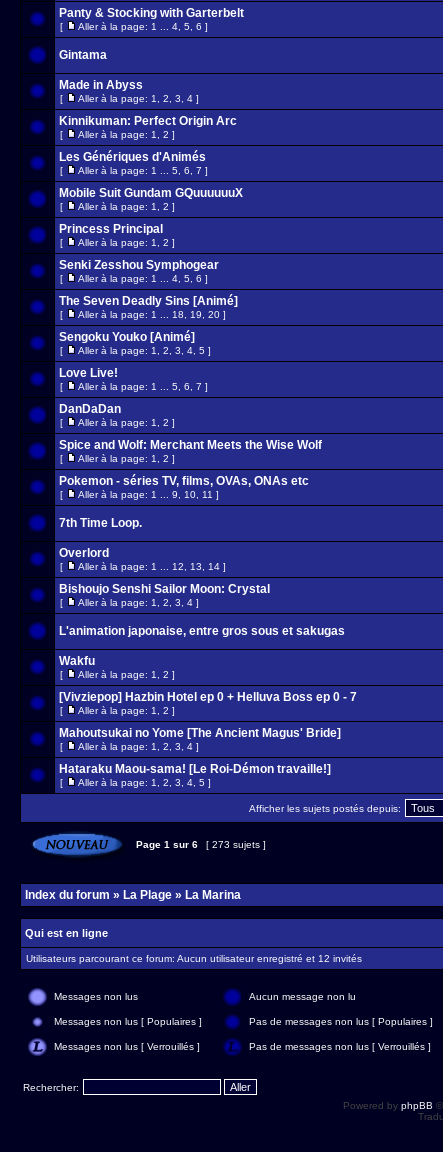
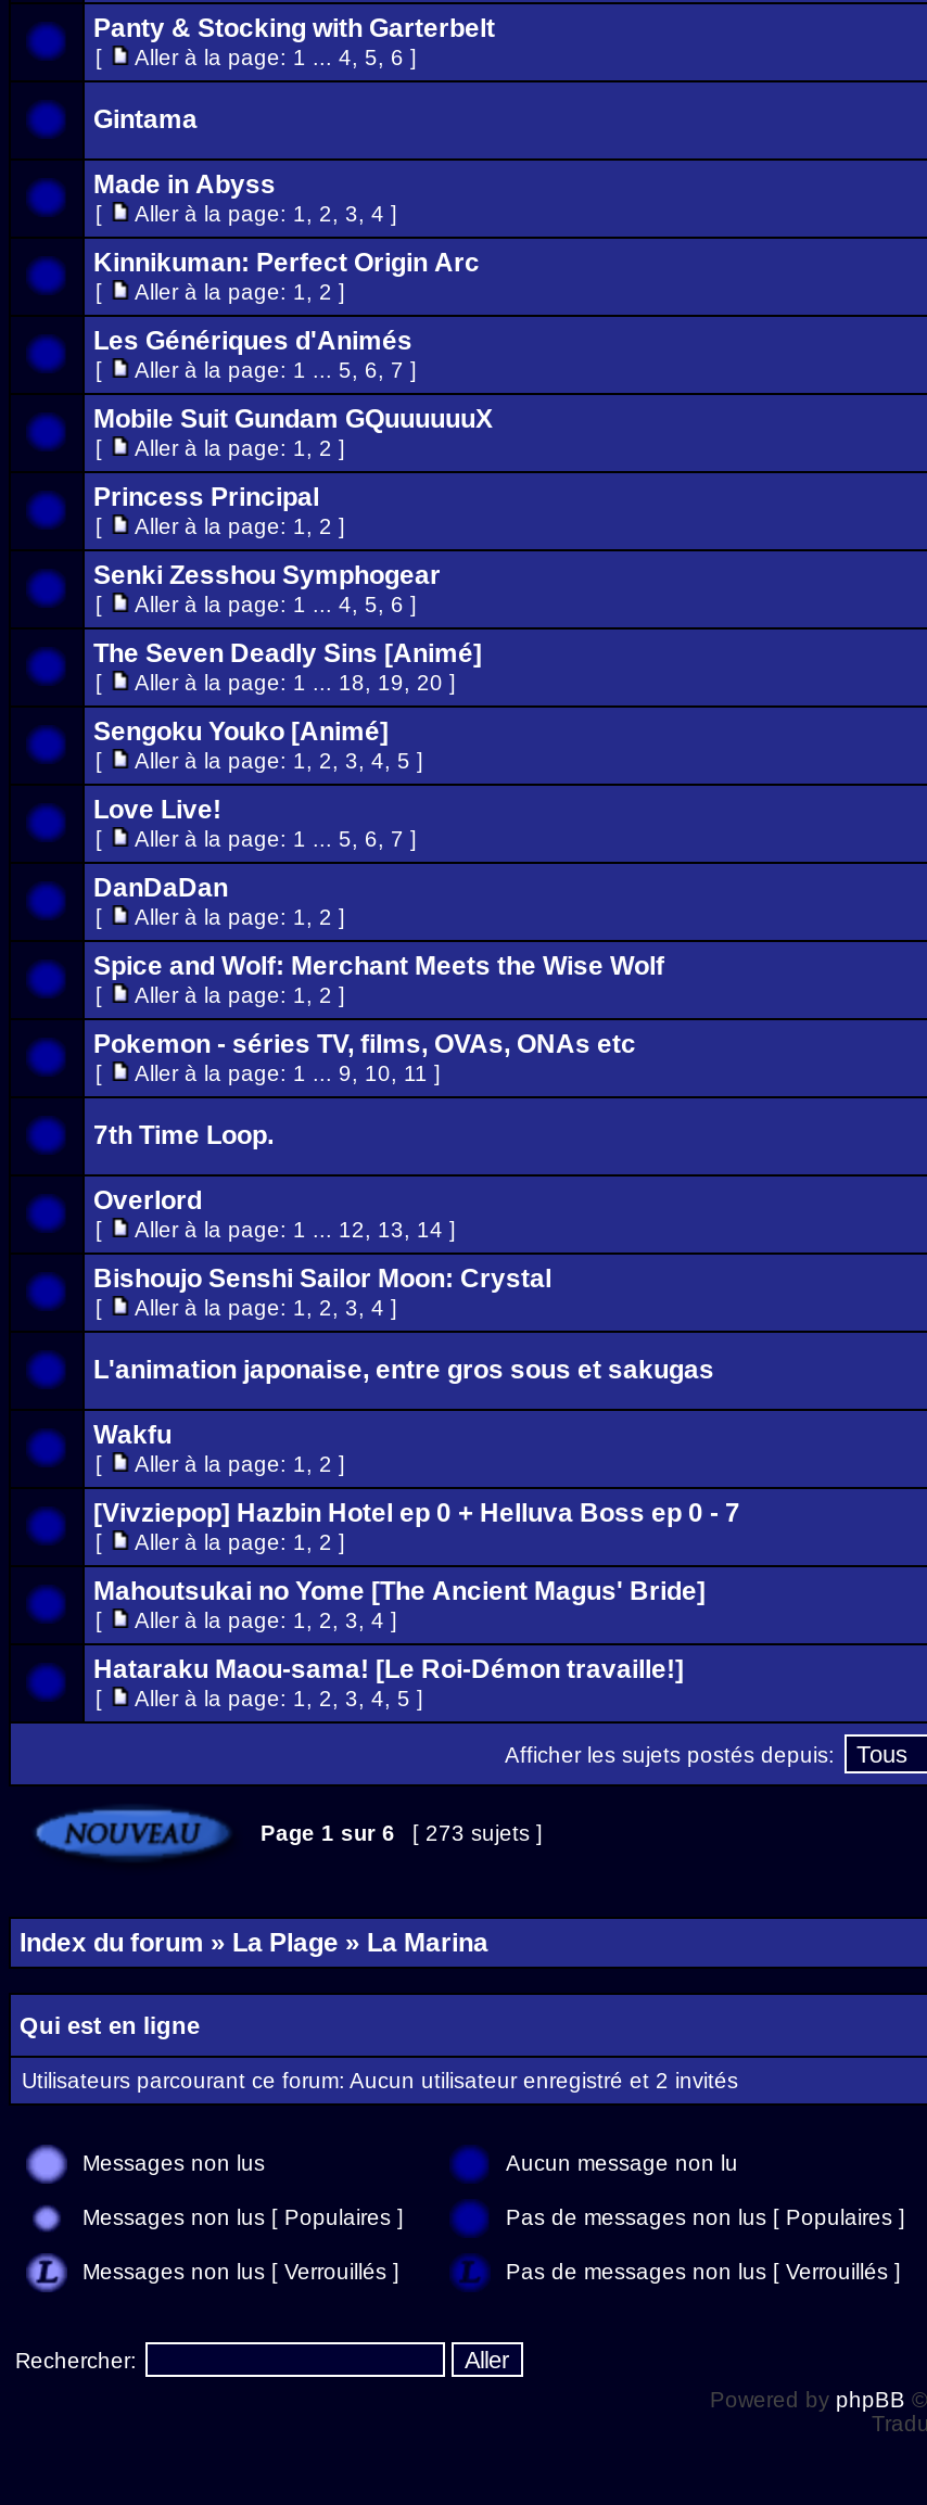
- Utilisateurs parcourant ce forum: Aucun utilisateur enregistré et 12 invités
+ Utilisateurs parcourant ce forum: Aucun utilisateur enregistré et 2 invités
